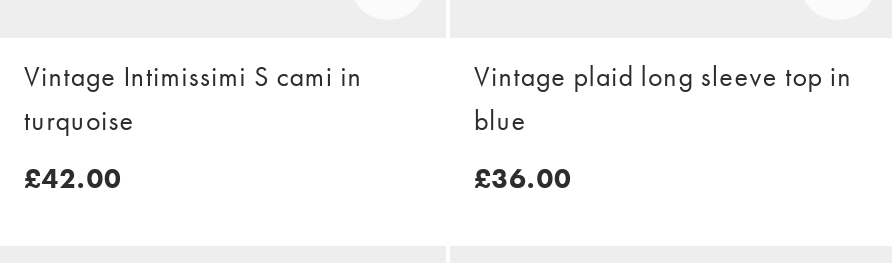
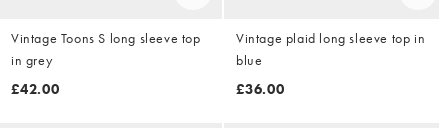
- Vintage Intimissimi S cami in
- turquoise
+ Vintage Toons S long sleeve top
+ in grey
